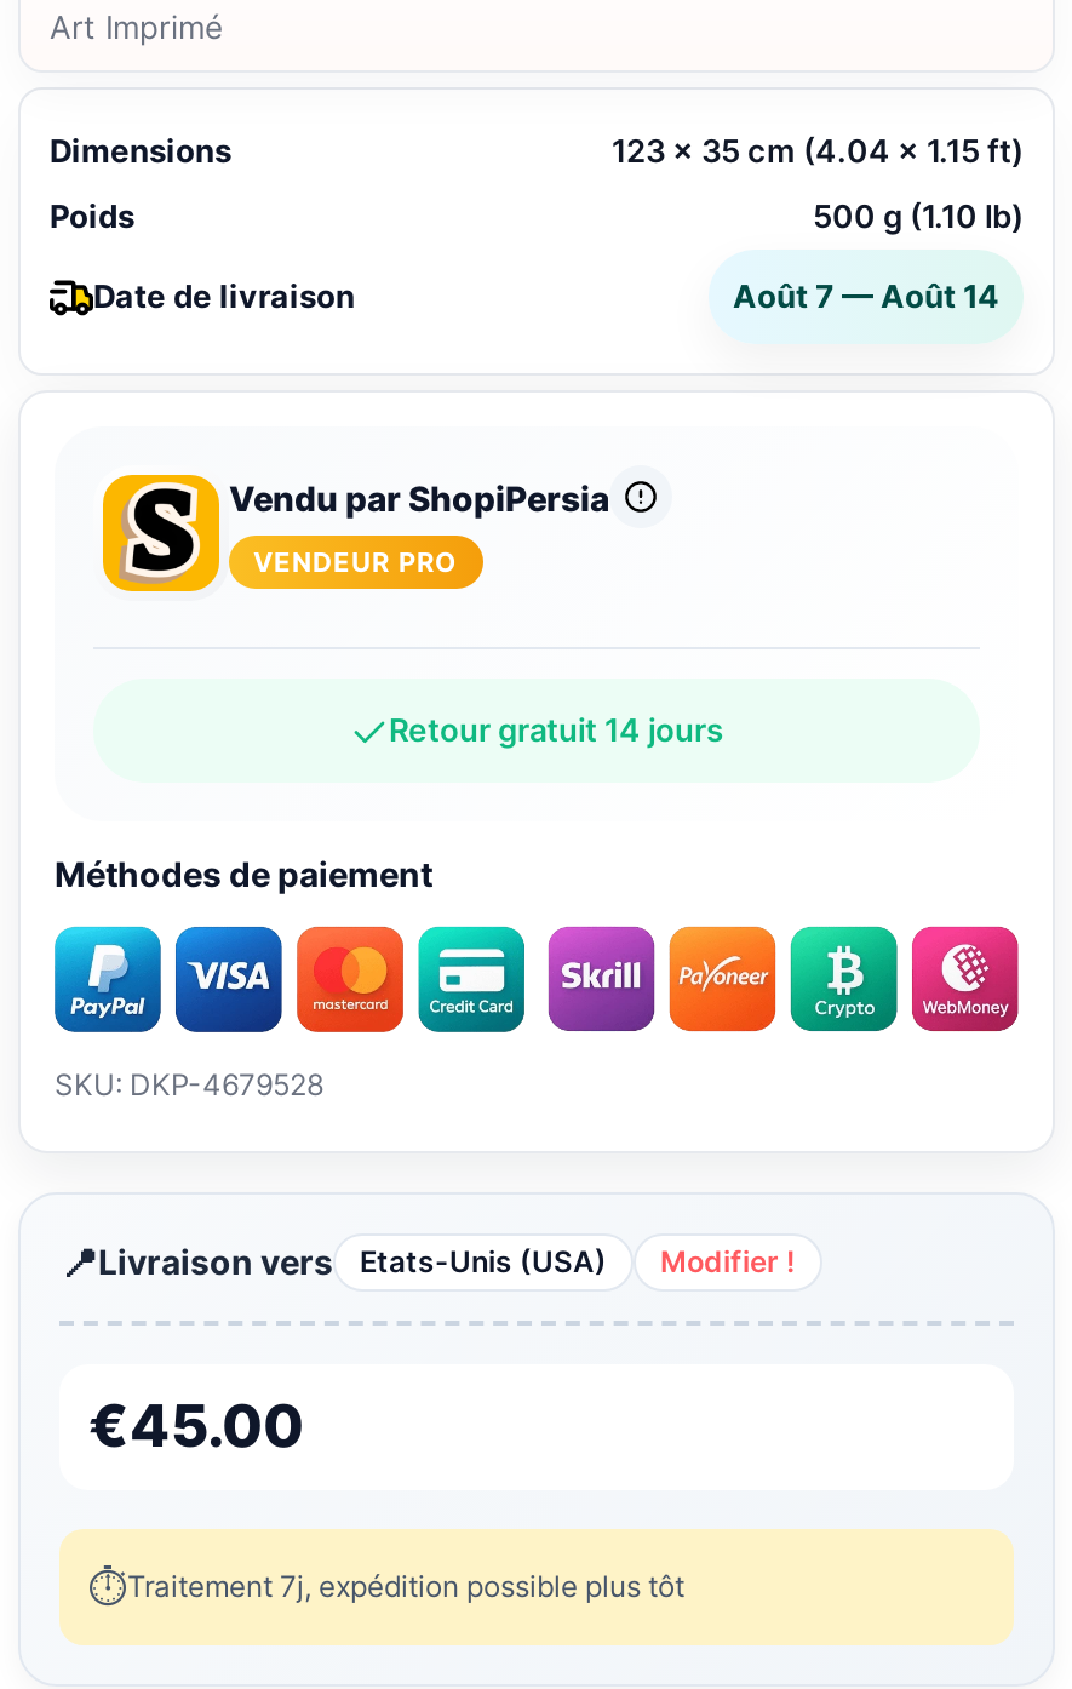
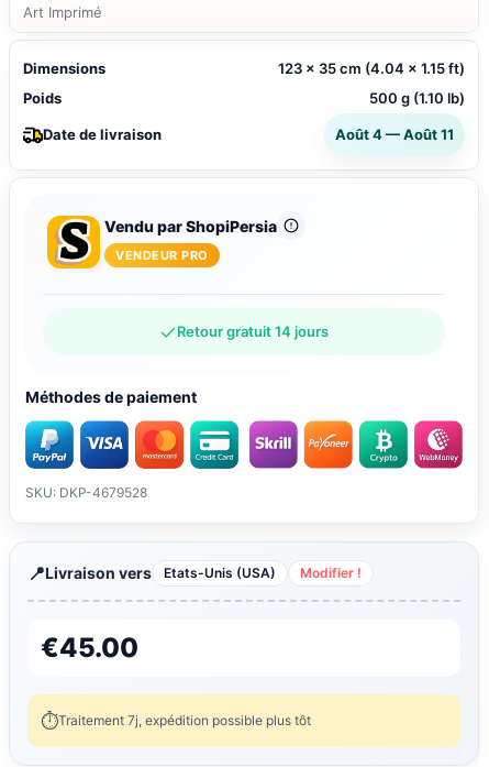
- Août 7 — Août 14
+ Août 4 — Août 11
